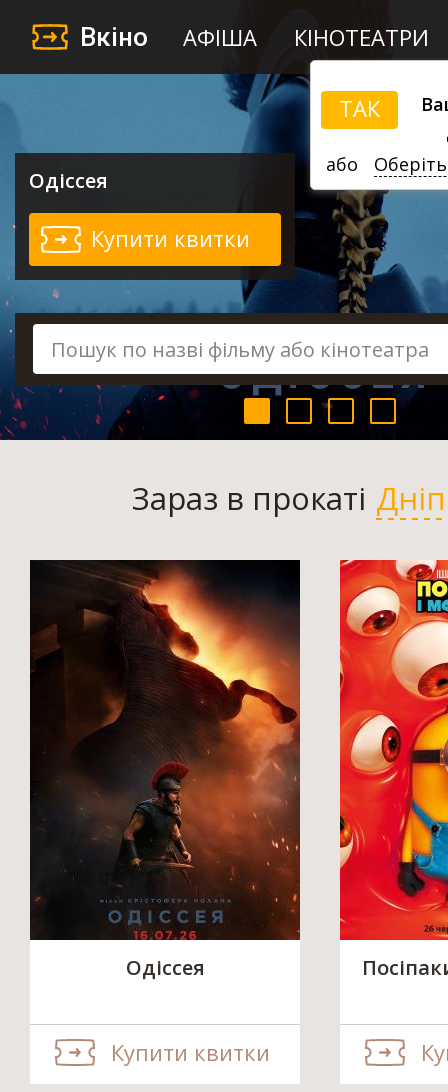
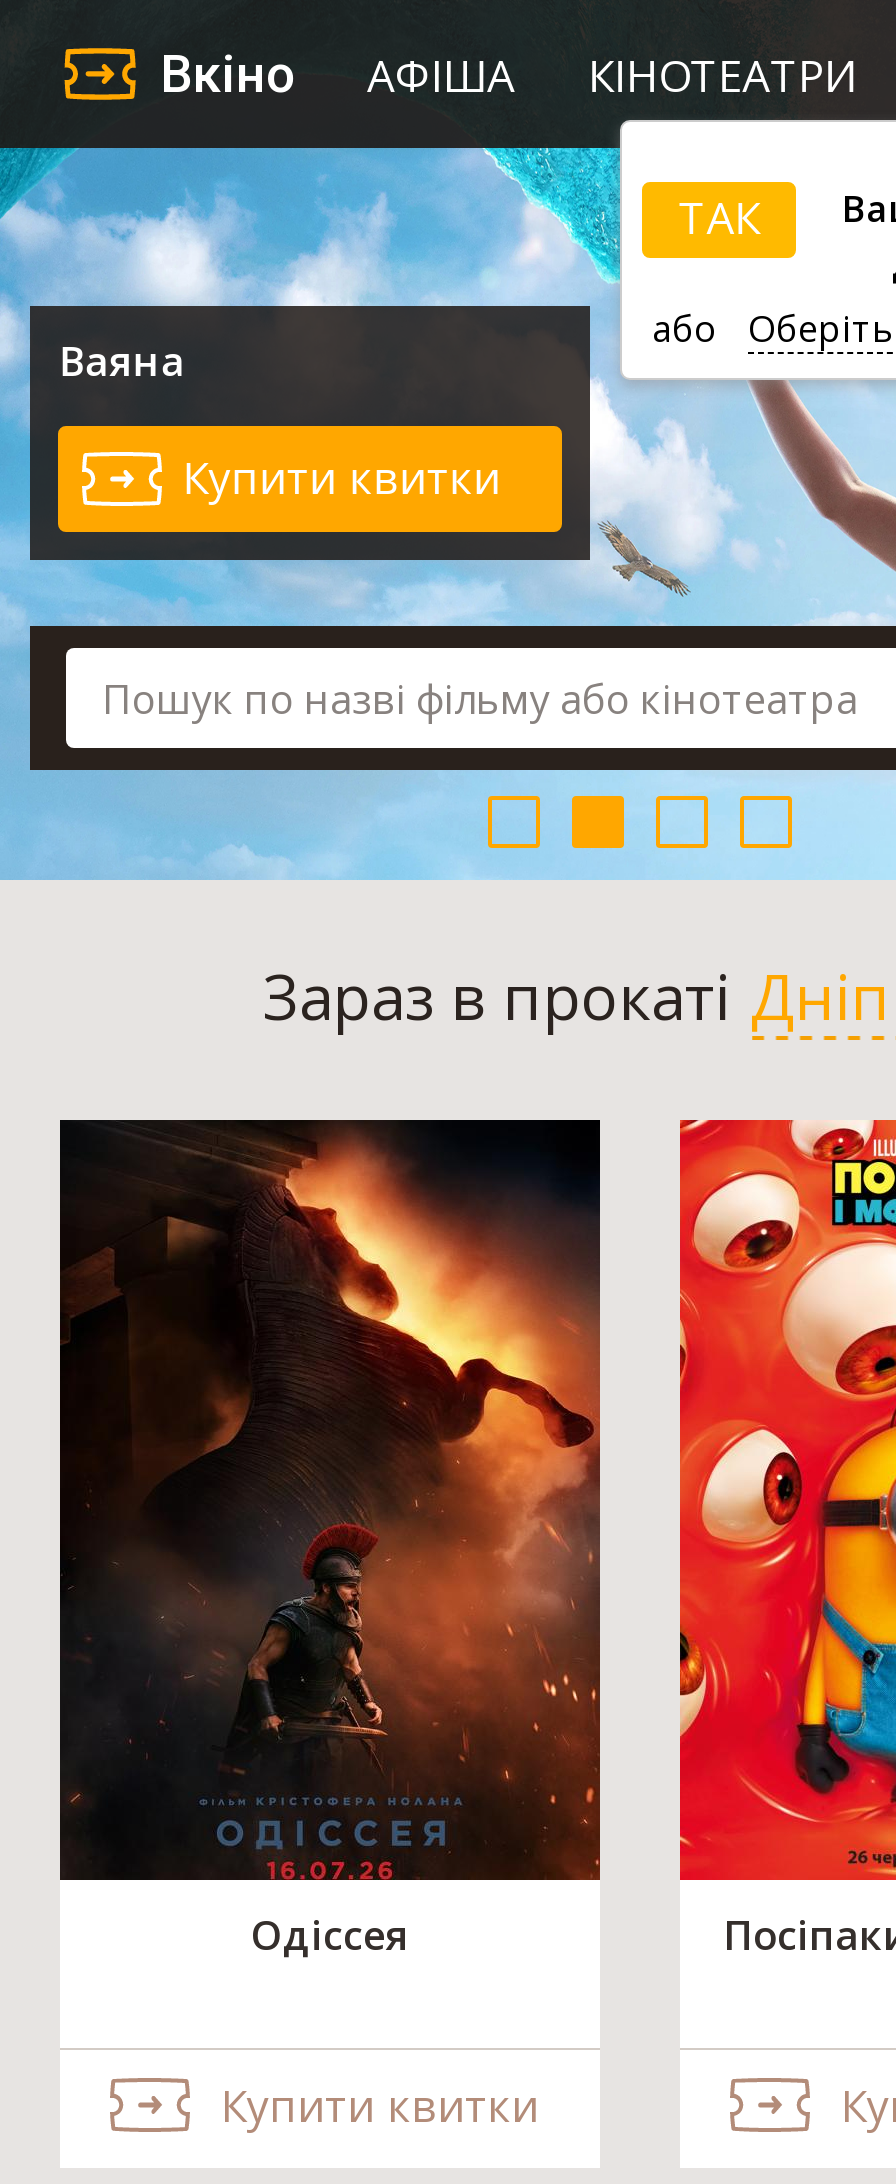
- [image]
- Одіссея
+ [image]
+ Ваяна
